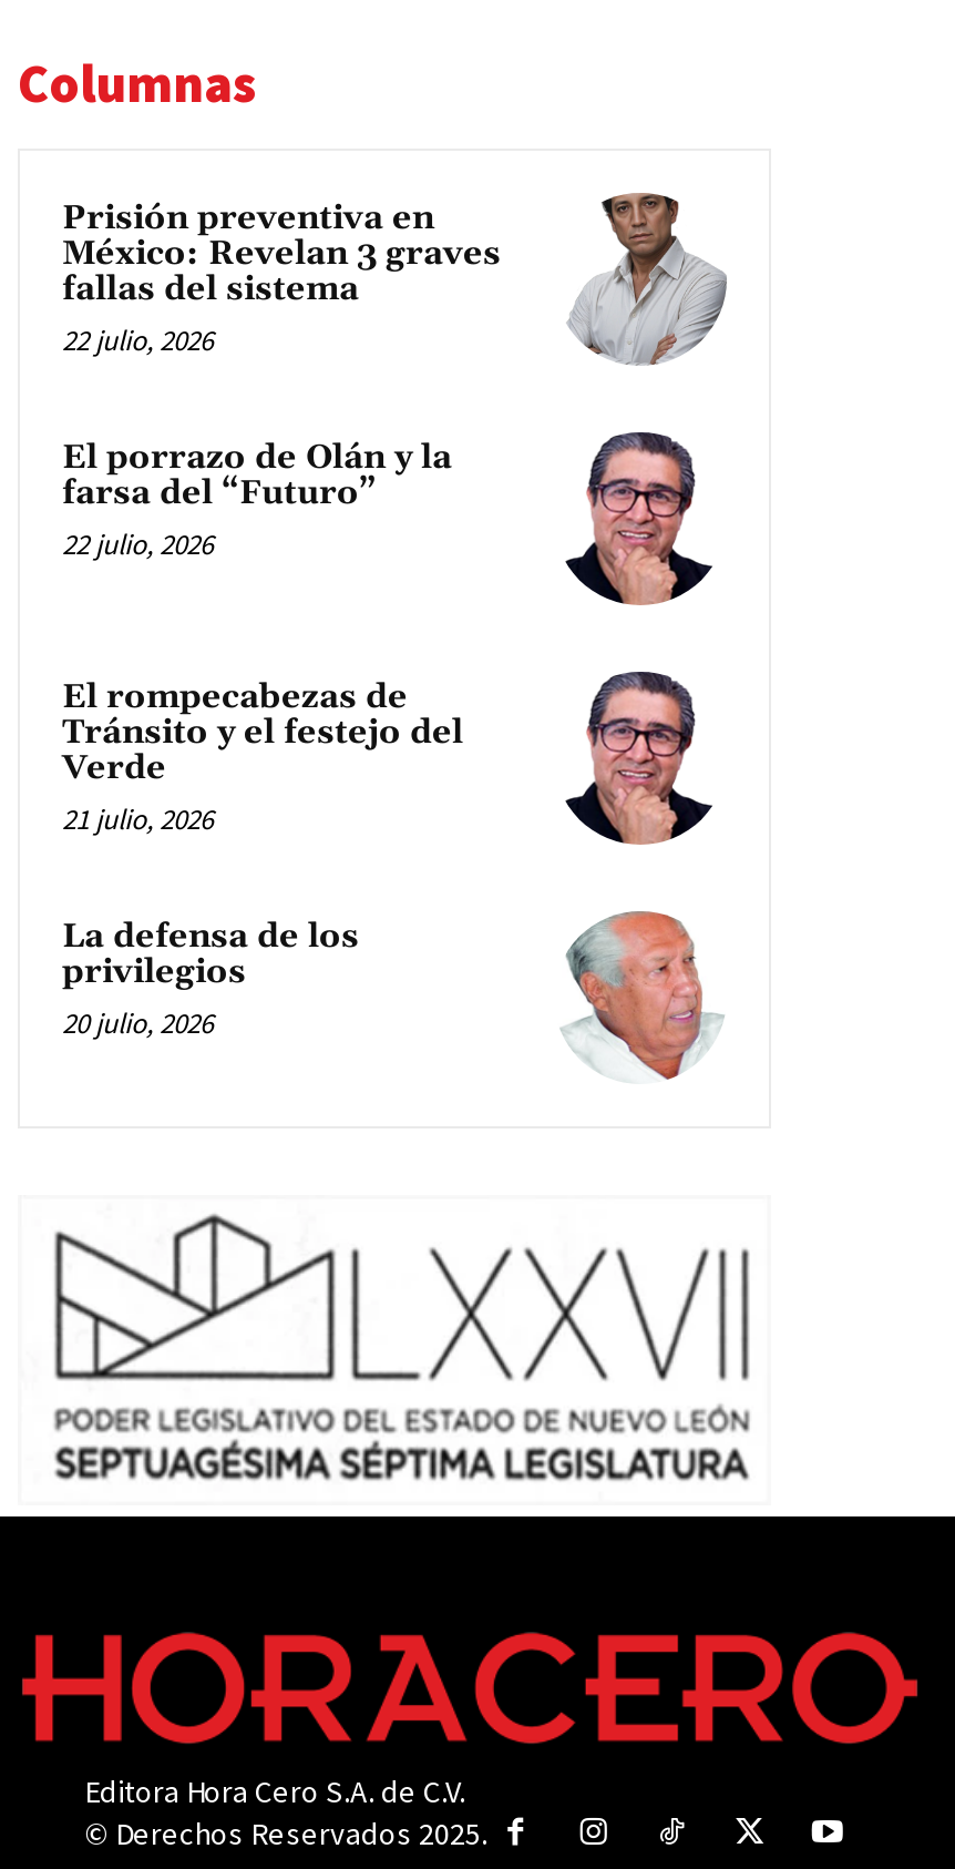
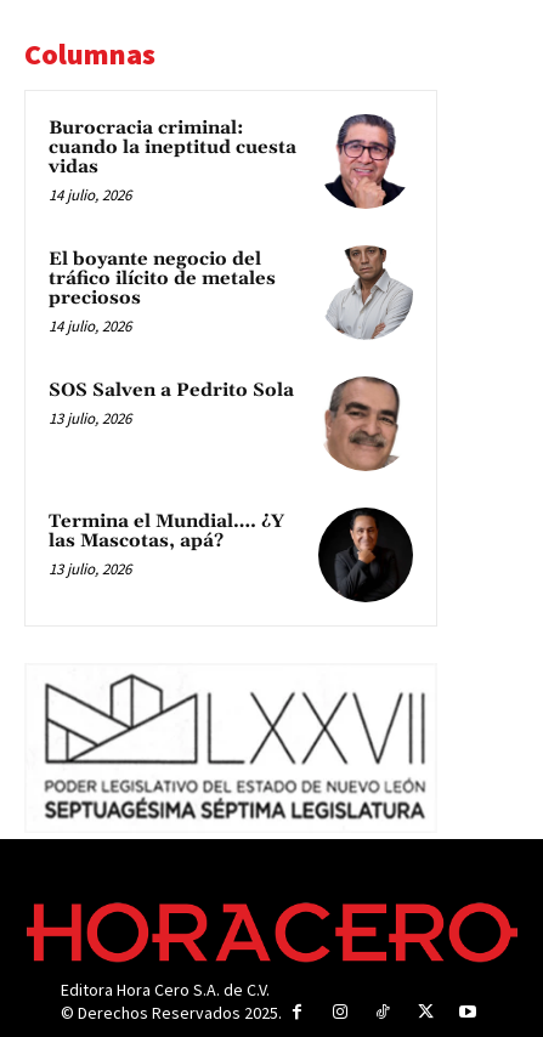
- Prisión preventiva en
- México: Revelan 3 graves
- fallas del sistema
- 22 julio, 2026
+ Burocracia criminal:
+ cuando la ineptitud cuesta
+ vidas
+ 14 julio, 2026

moved down: [image]

- El porrazo de Olán y la
- farsa del “Futuro”
- 22 julio, 2026
+ El boyante negocio del
+ tráfico ilícito de metales
+ preciosos
+ 14 julio, 2026

moved up: [image]

- El rompecabezas de
- Tránsito y el festejo del
- Verde
- 21 julio, 2026
+ SOS Salven a Pedrito Sola
+ 13 julio, 2026

- [image]
+ [image]

- La defensa de los
- privilegios
- 20 julio, 2026
+ Termina el Mundial…. ¿Y
+ las Mascotas, apá?
+ 13 julio, 2026

- [image]
+ [image]
